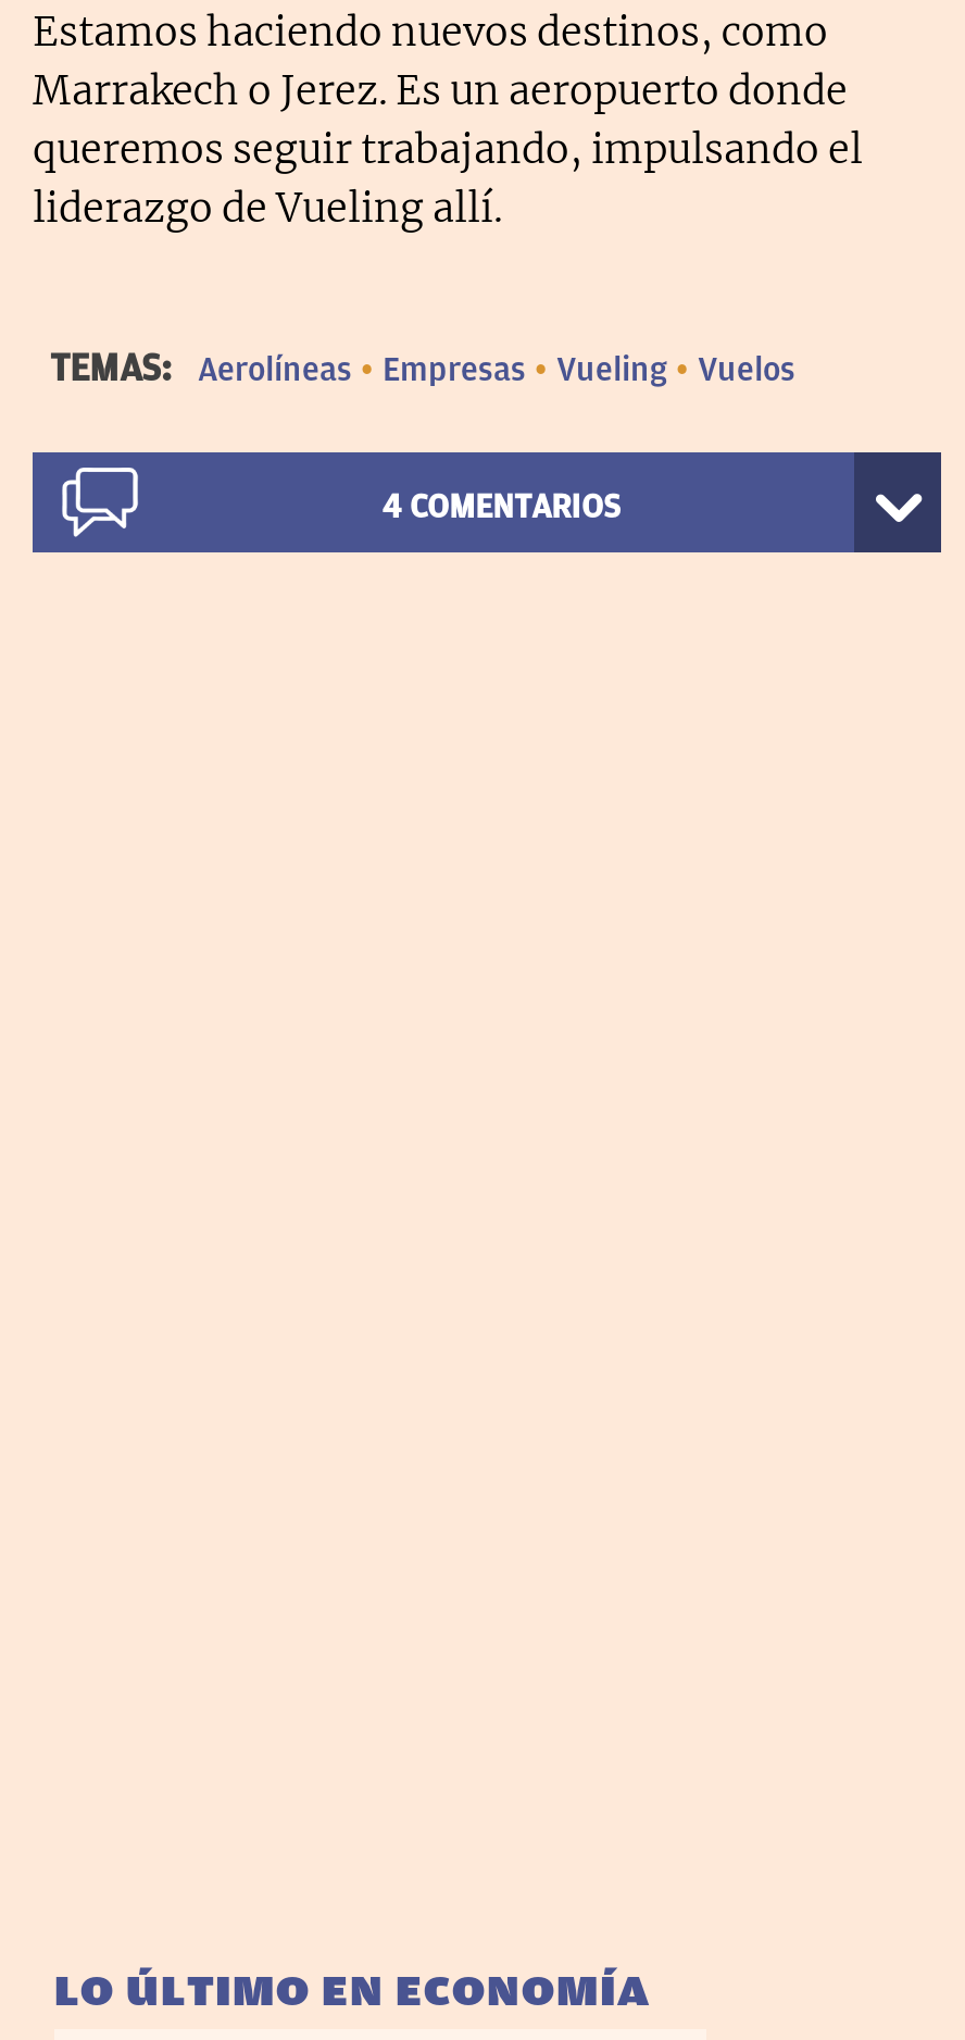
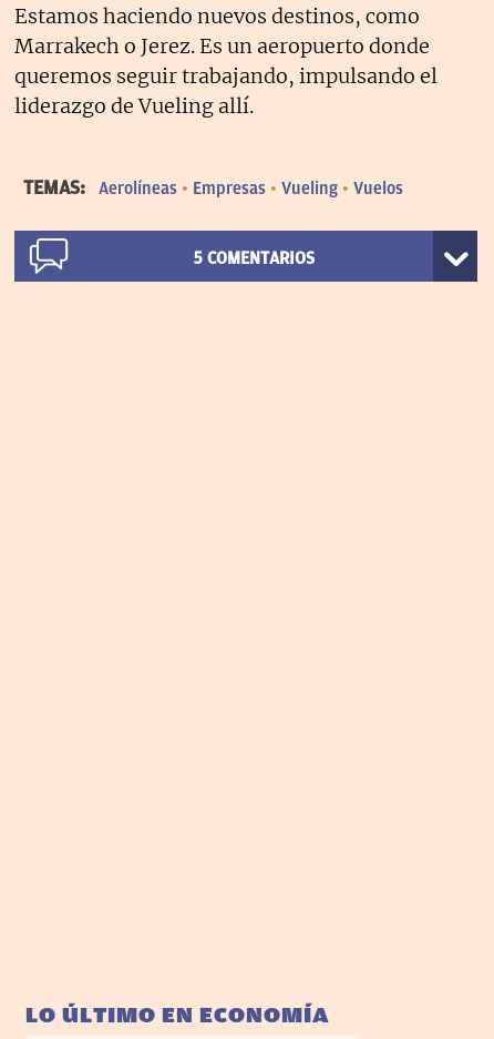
- 4 COMENTARIOS
+ 5 COMENTARIOS
